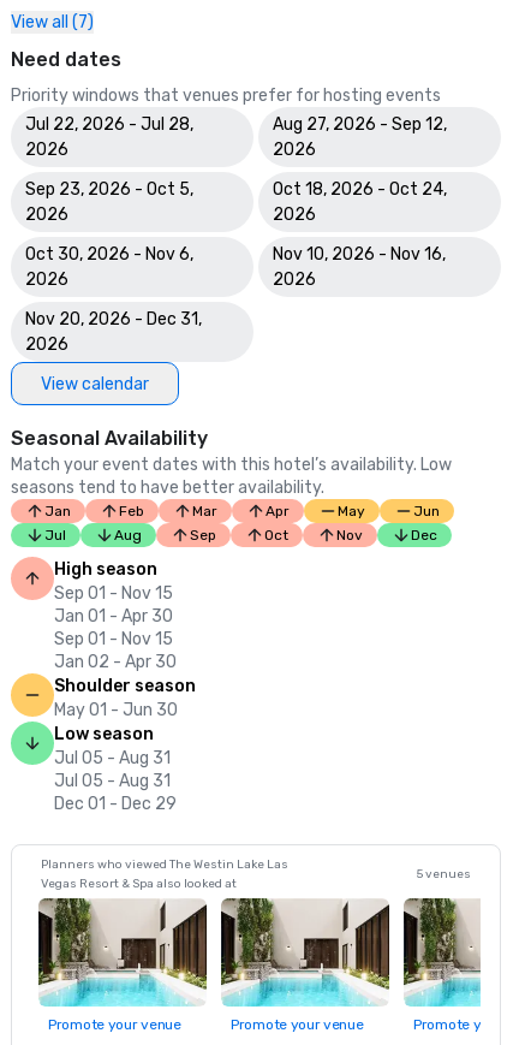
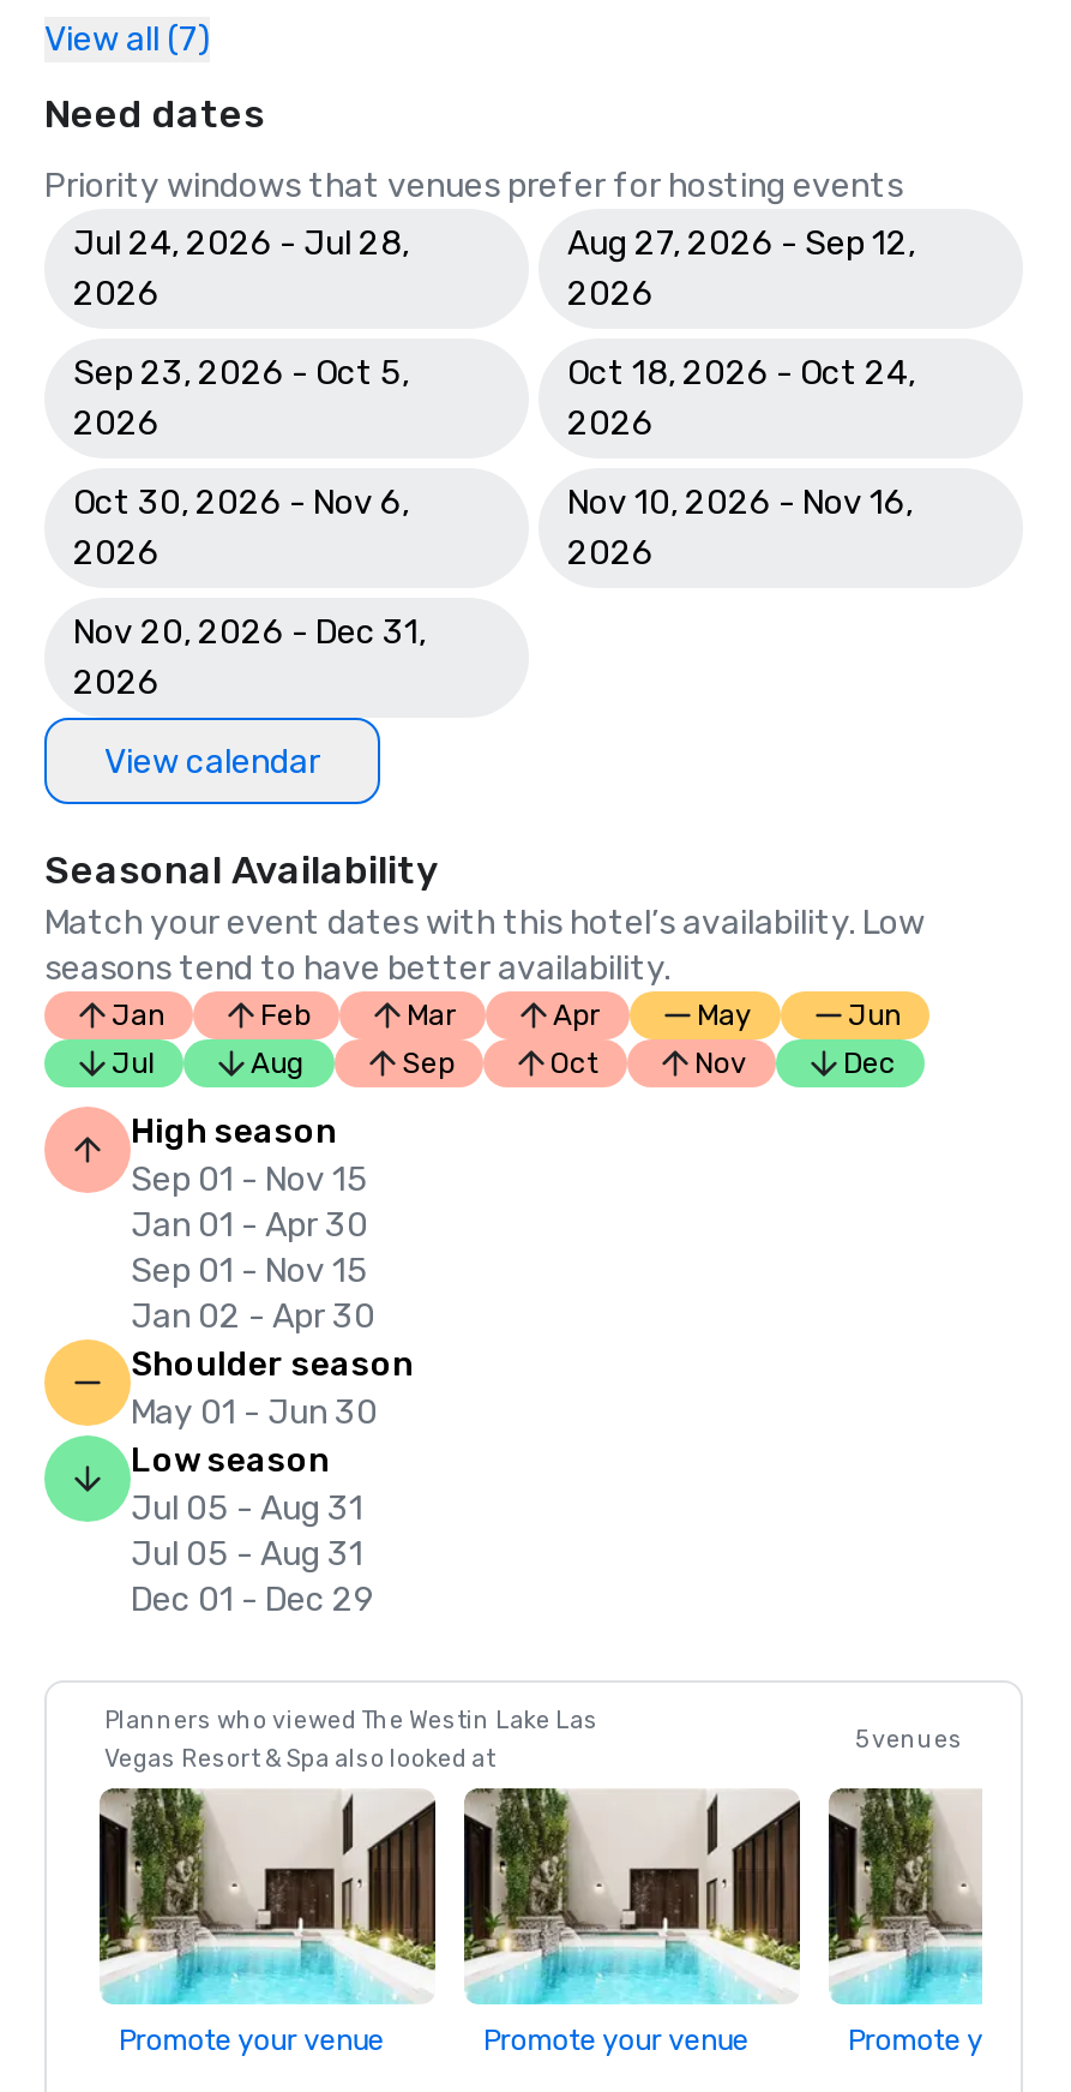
- Jul 22, 2026 - Jul 28,
+ Jul 24, 2026 - Jul 28,
